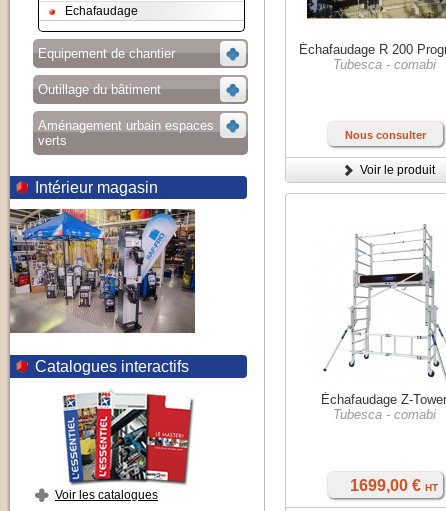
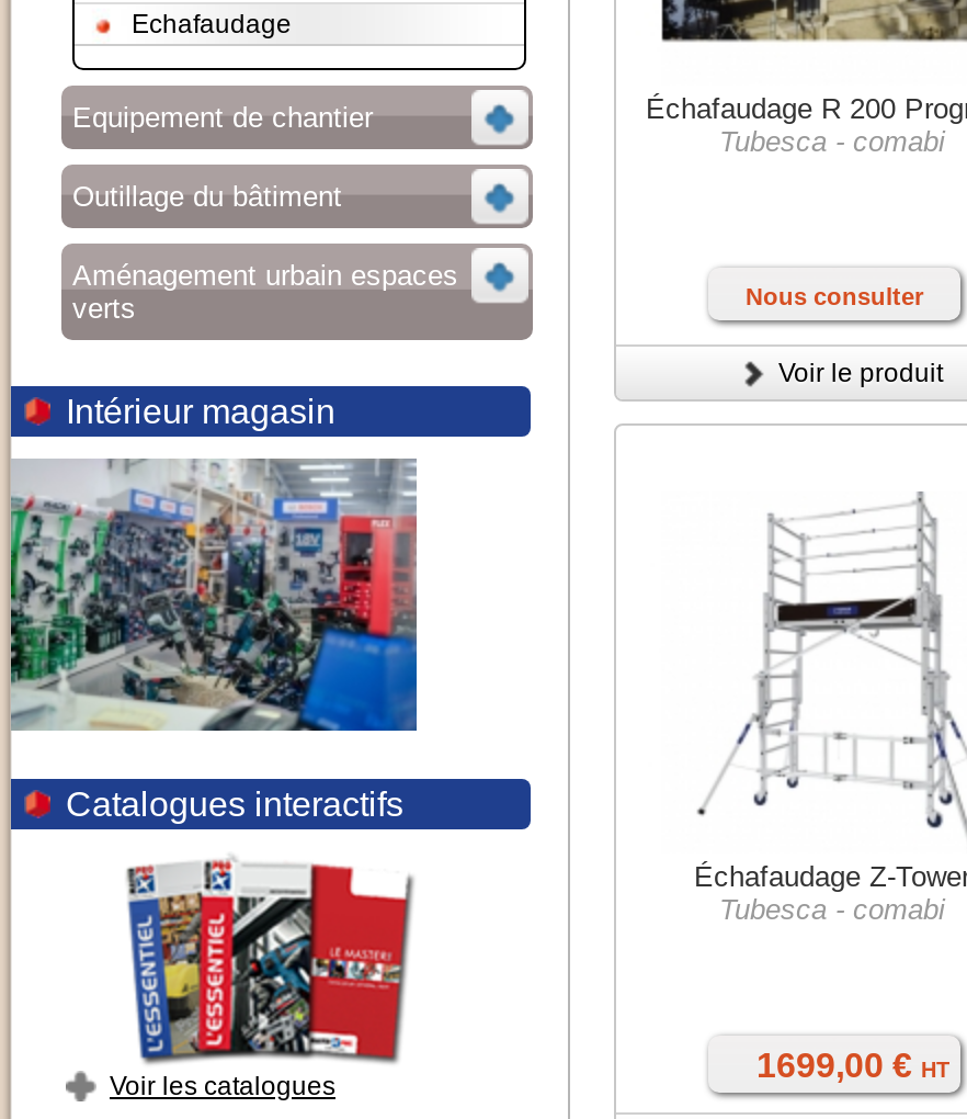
- [image]
+ [image]
